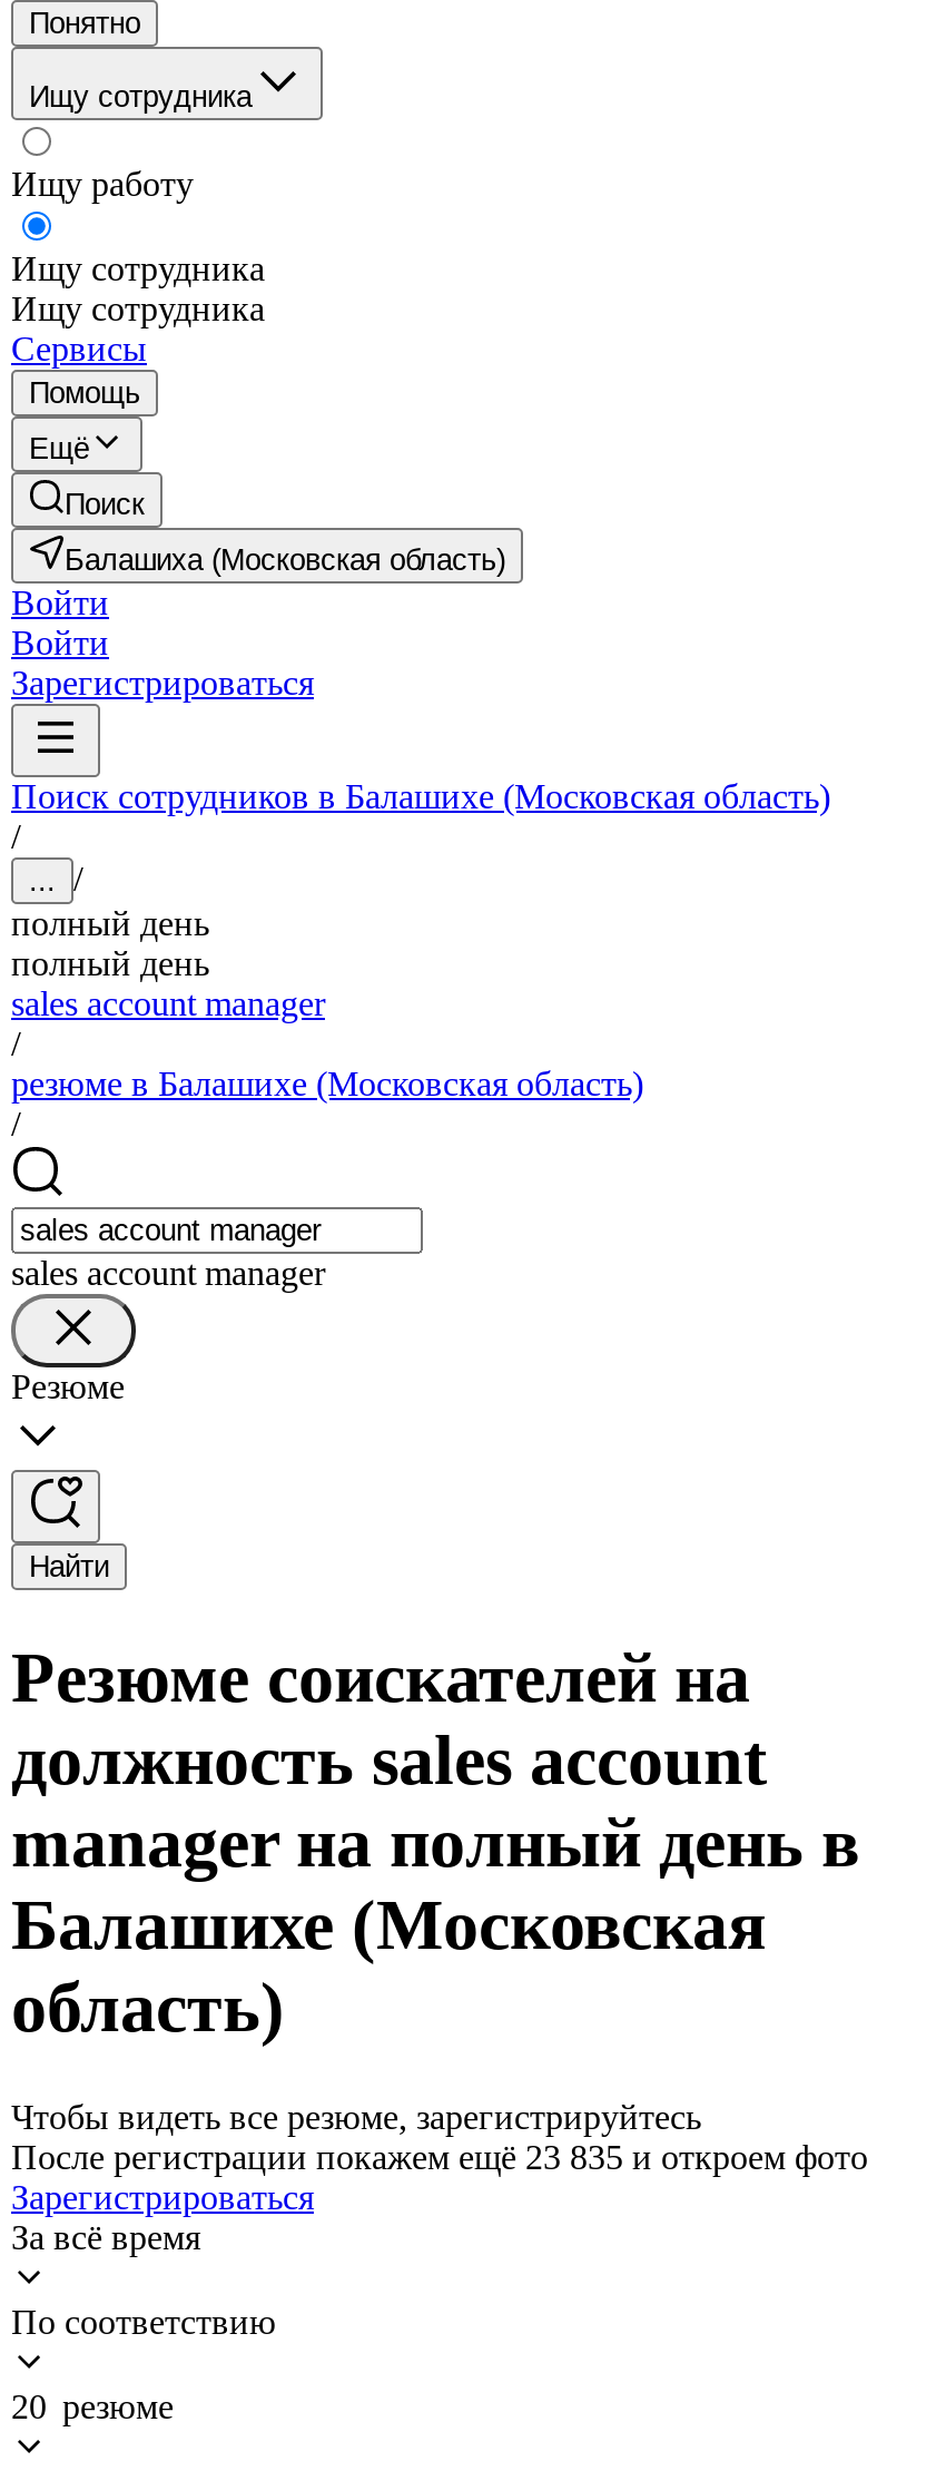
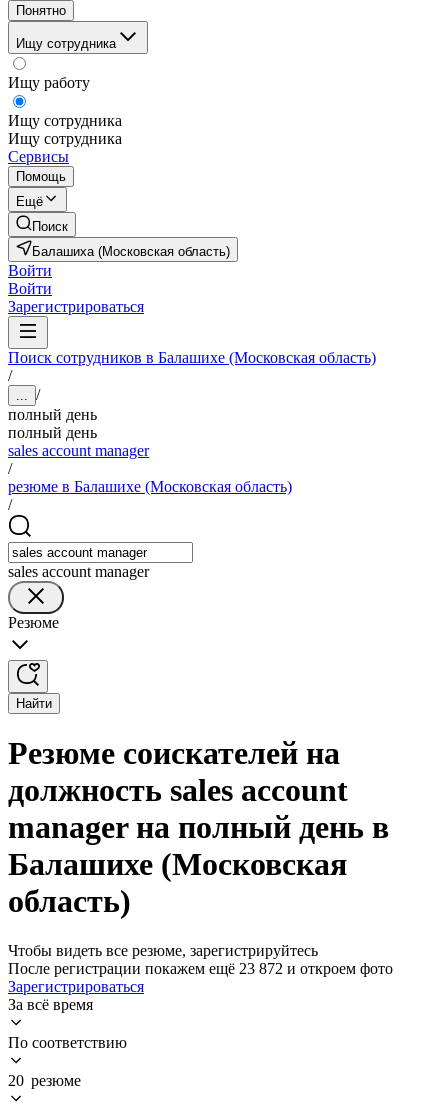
- После регистрации покажем ещё 23 835 и откроем фото
+ После регистрации покажем ещё 23 872 и откроем фото
